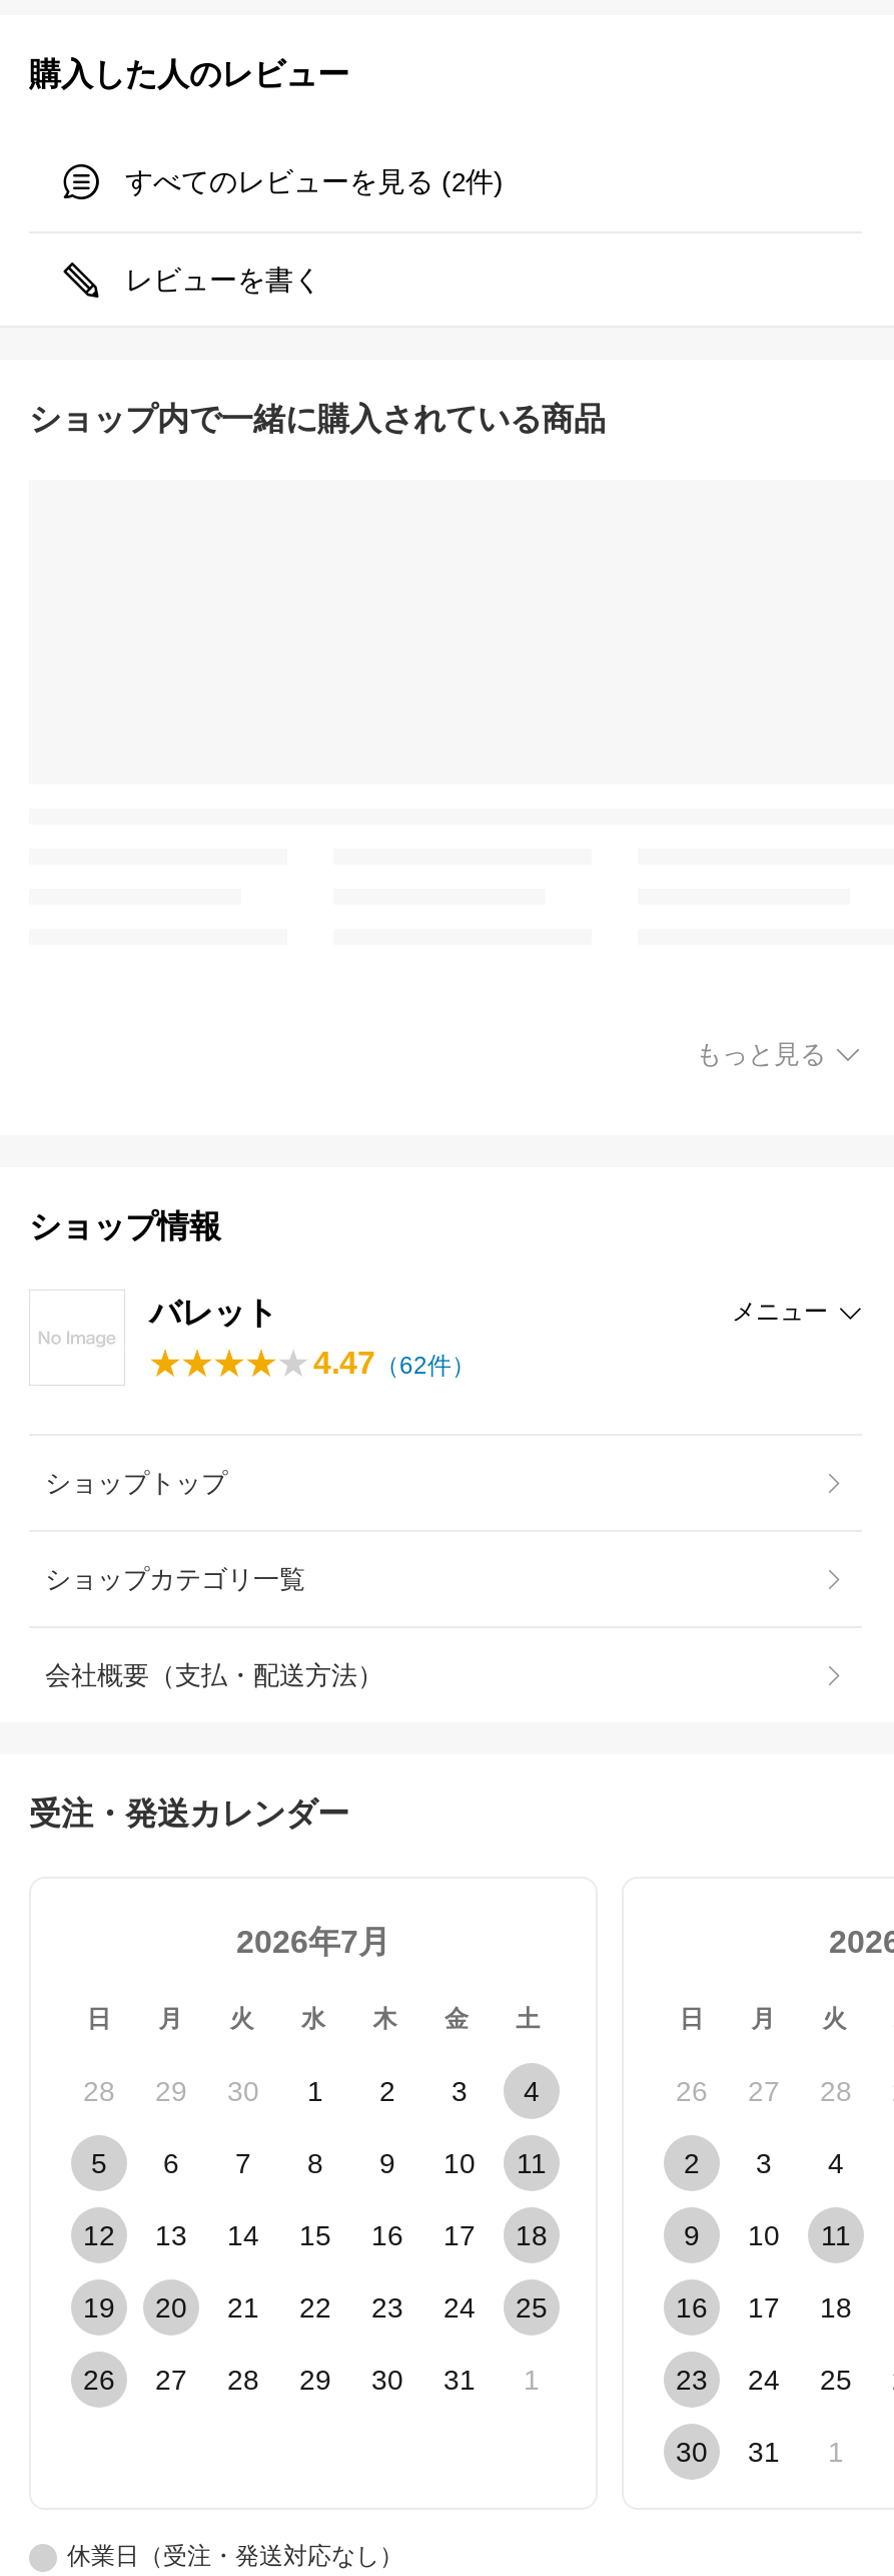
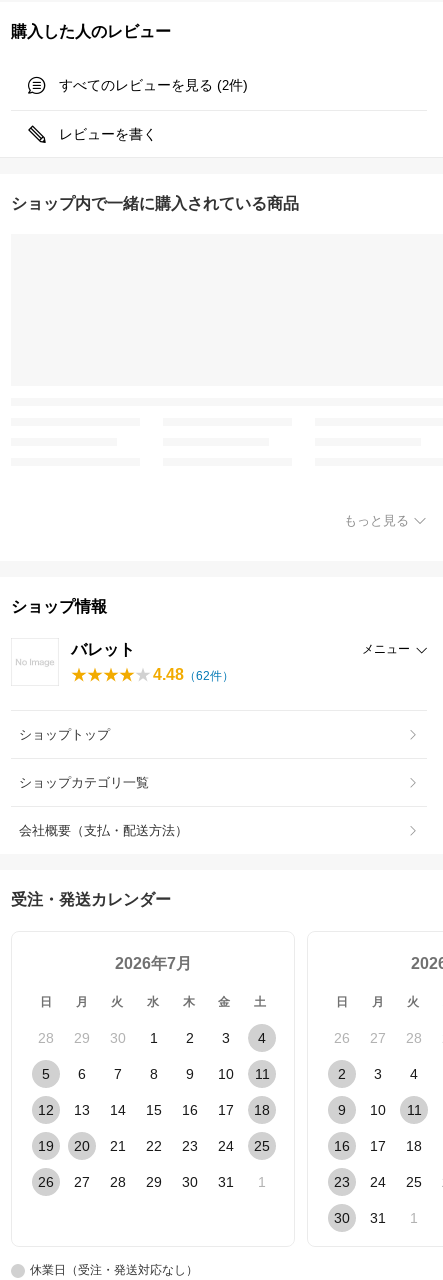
- 4.47（62件）
+ 4.48（62件）
